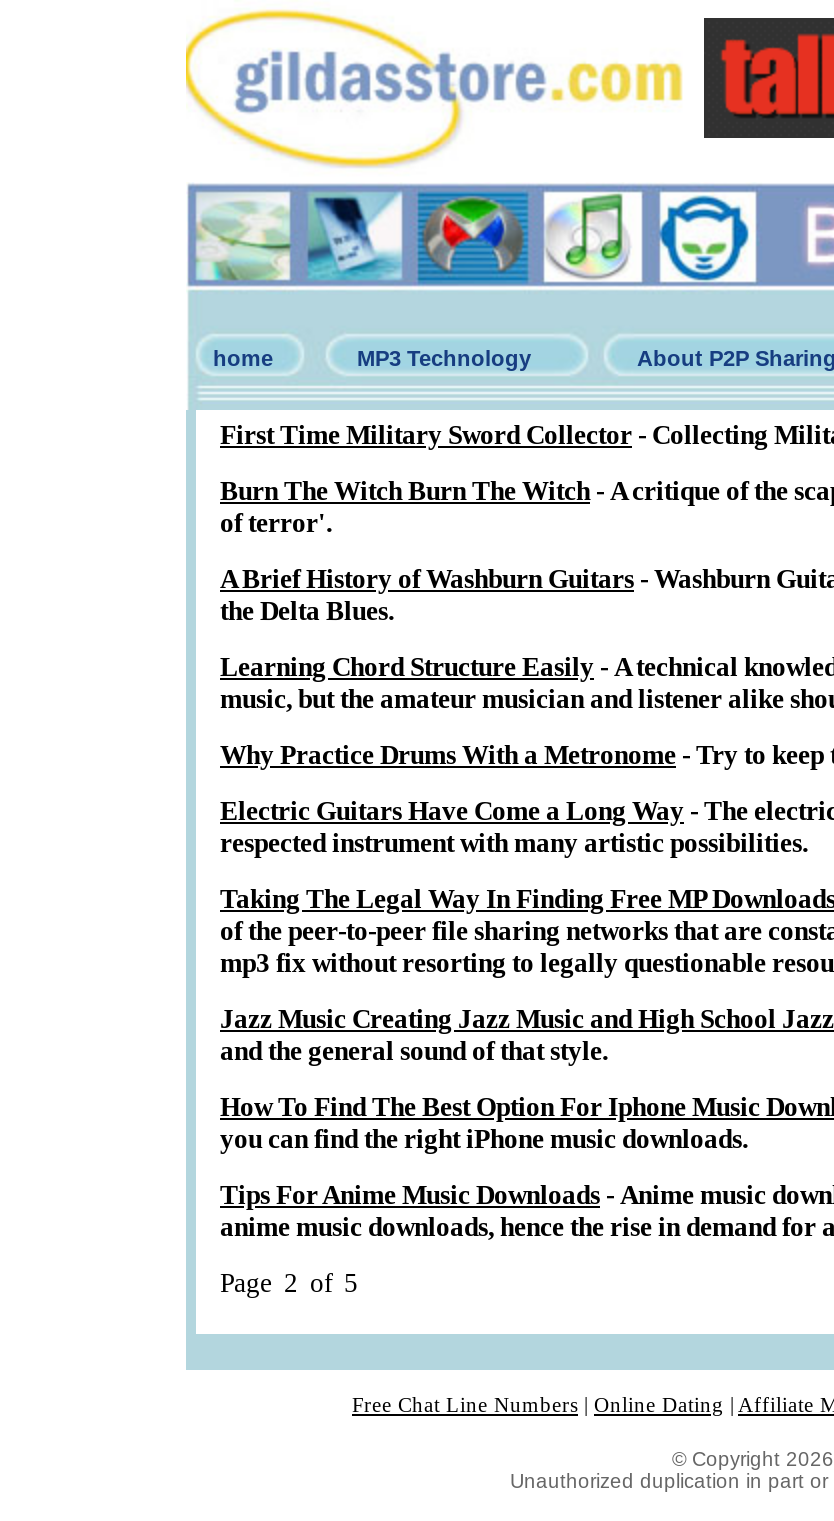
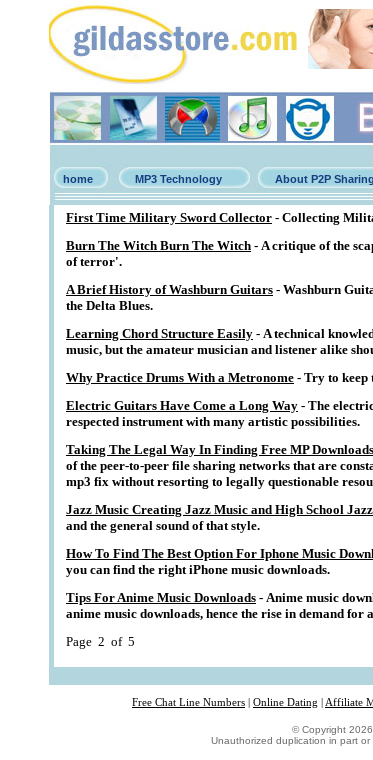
- [image]
+ [image]
